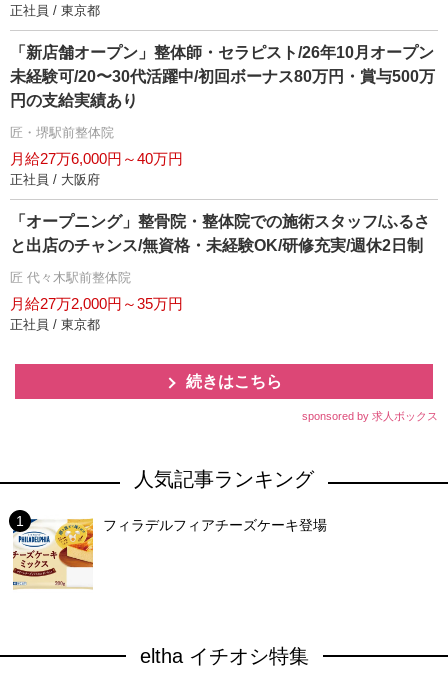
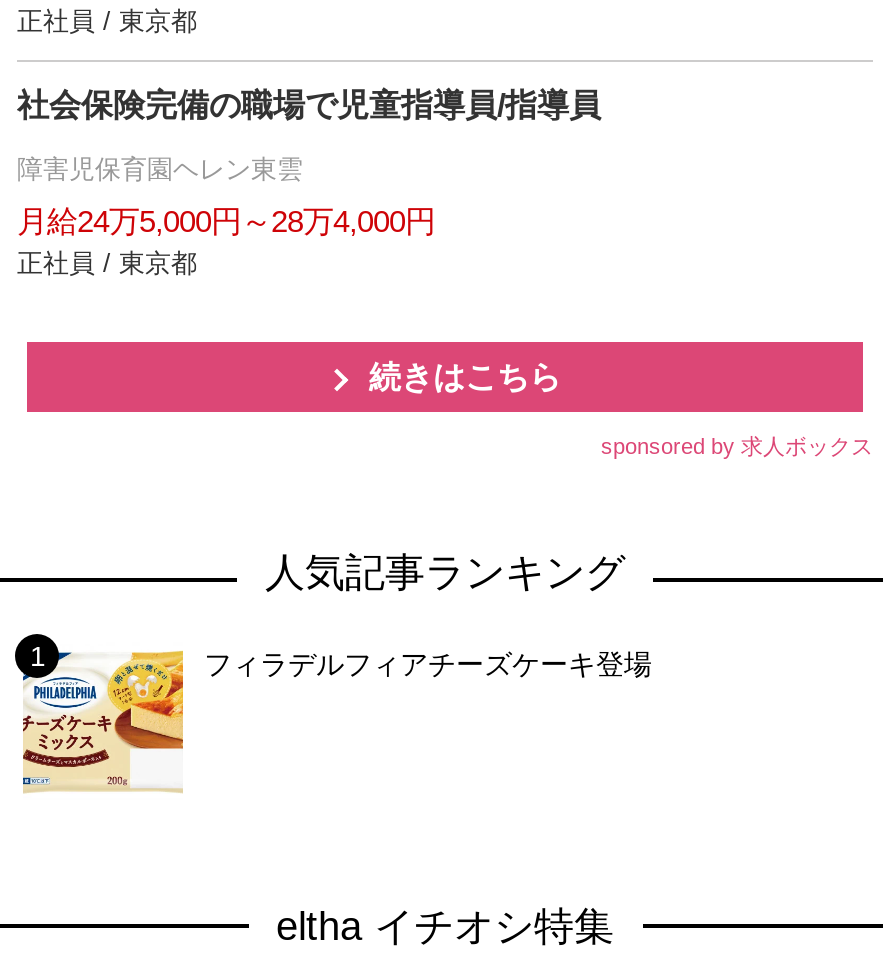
- 「新店舗オープン」整体師・セラピスト/26年10月オープン
- 未経験可/20〜30代活躍中/初回ボーナス80万円・賞与500万
- 円の支給実績あり
- 匠・堺駅前整体院
- 月給27万6,000円～40万円
- 正社員 / 大阪府
- 「オープニング」整骨院・整体院での施術スタッフ/ふるさ
- と出店のチャンス/無資格・未経験OK/研修充実/週休2日制
- 匠 代々木駅前整体院
- 月給27万2,000円～35万円
+ 社会保険完備の職場で児童指導員/指導員
+ 障害児保育園ヘレン東雲
+ 月給24万5,000円～28万4,000円
